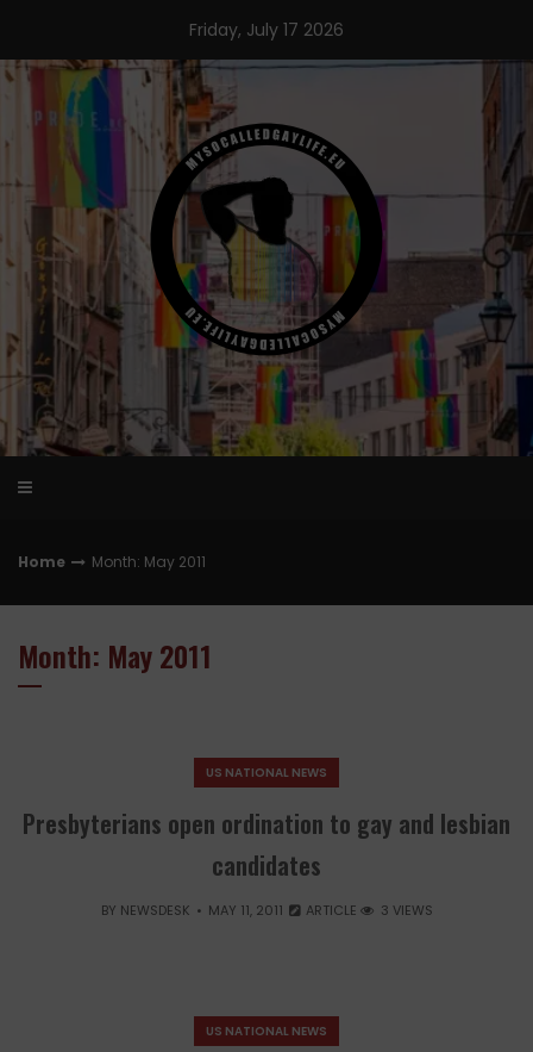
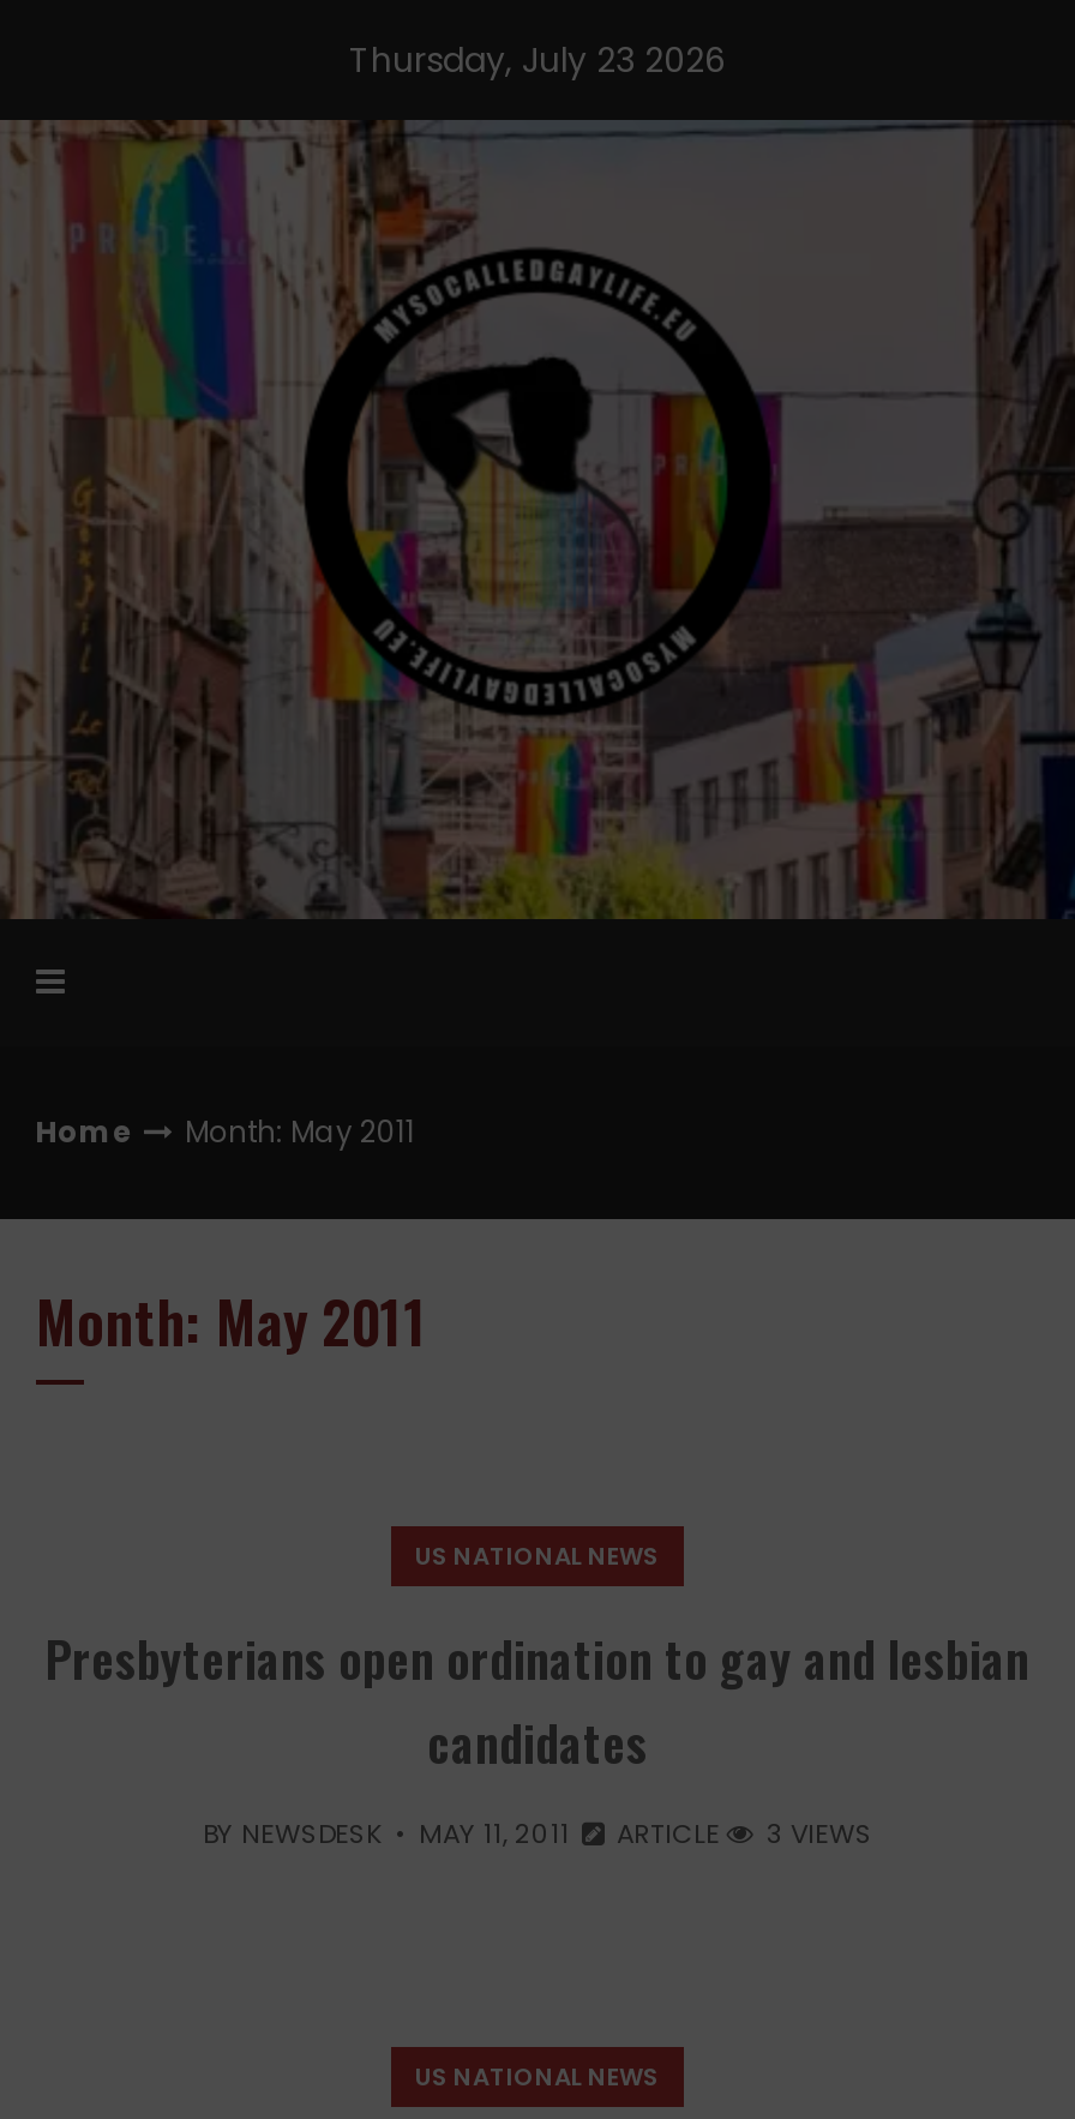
- Friday, July 17 2026
+ Thursday, July 23 2026
